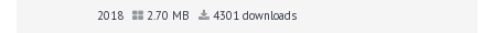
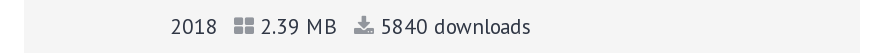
- 2.70 MB
- 4301 downloads
+ 2.39 MB
+ 5840 downloads
